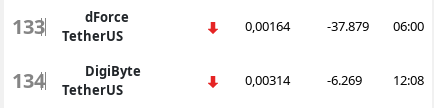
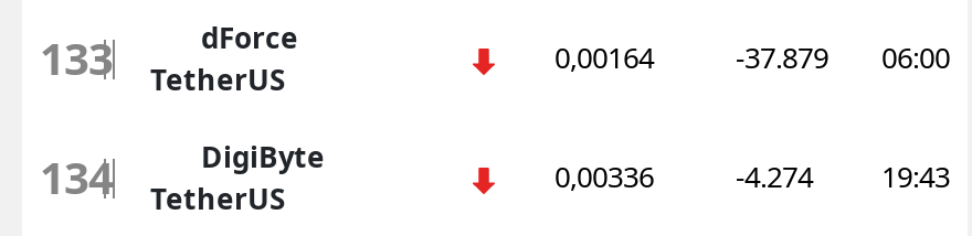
- 0,00314
+ 0,00336

- -6.269
+ -4.274

- 12:08
+ 19:43
